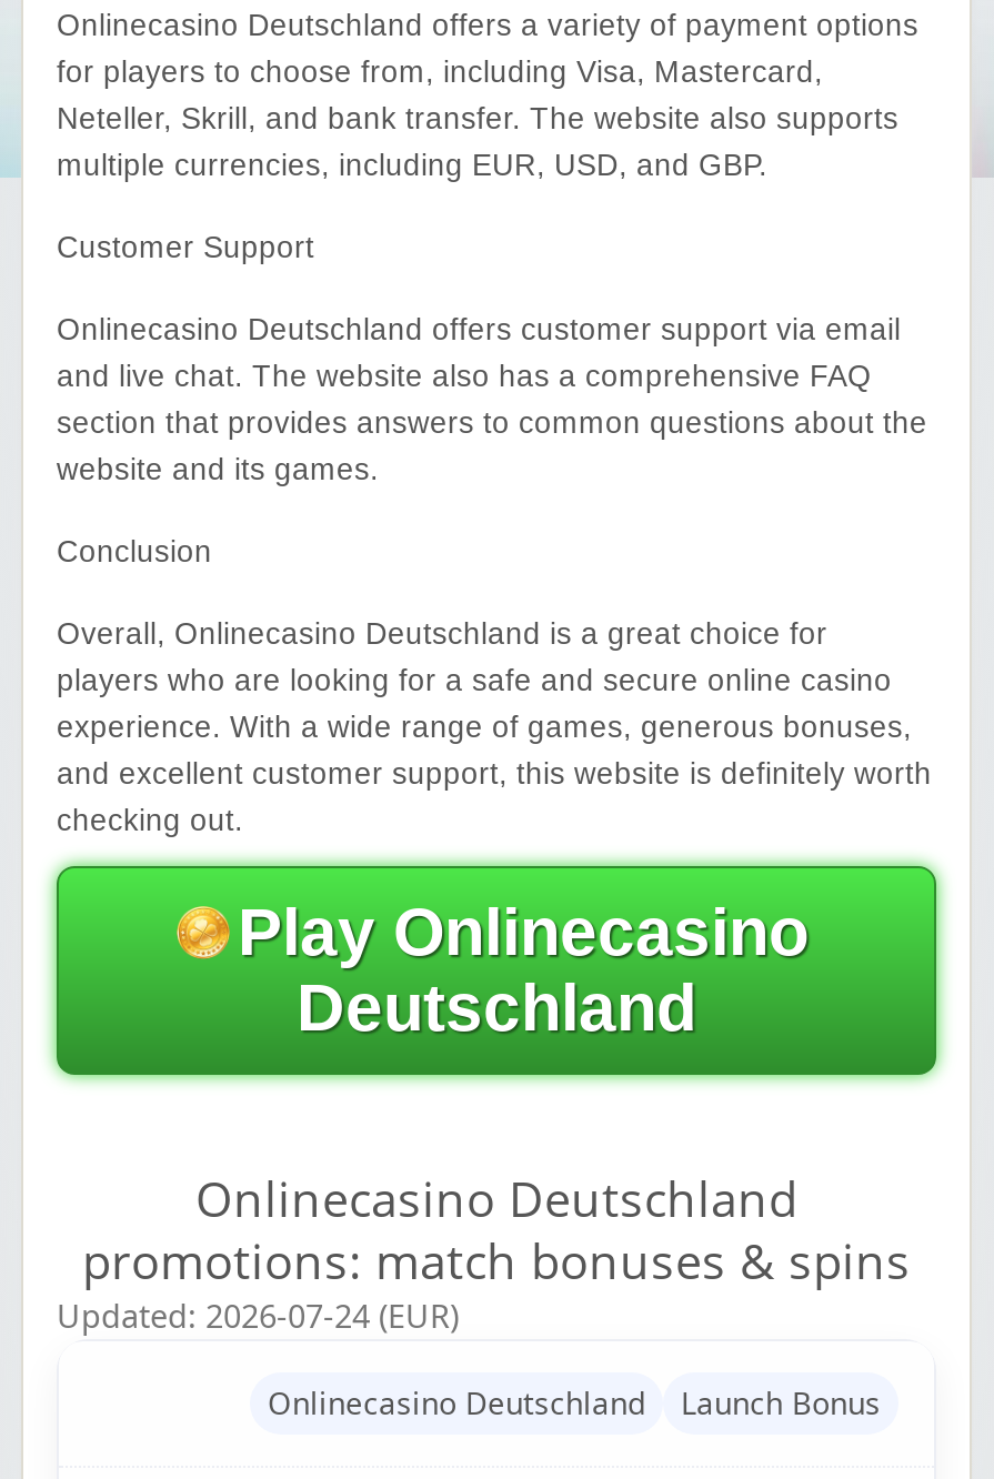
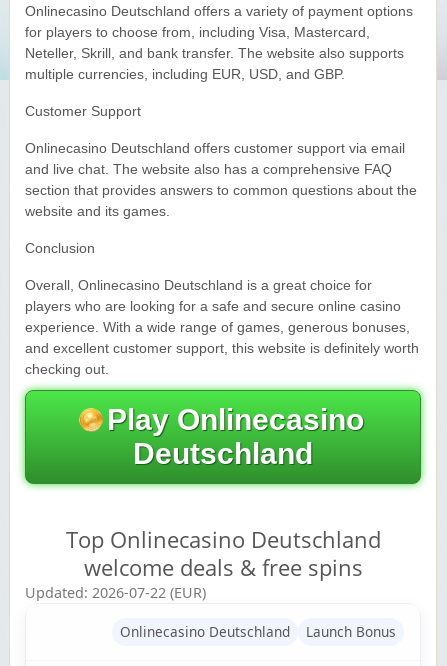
- Onlinecasino Deutschland
- promotions: match bonuses & spins
- Updated: 2026-07-24 (EUR)
+ Top Onlinecasino Deutschland
+ welcome deals & free spins
+ Updated: 2026-07-22 (EUR)
